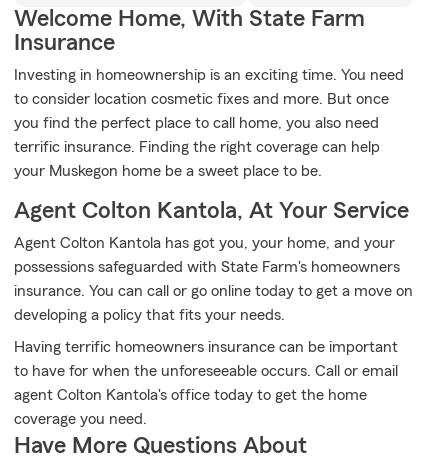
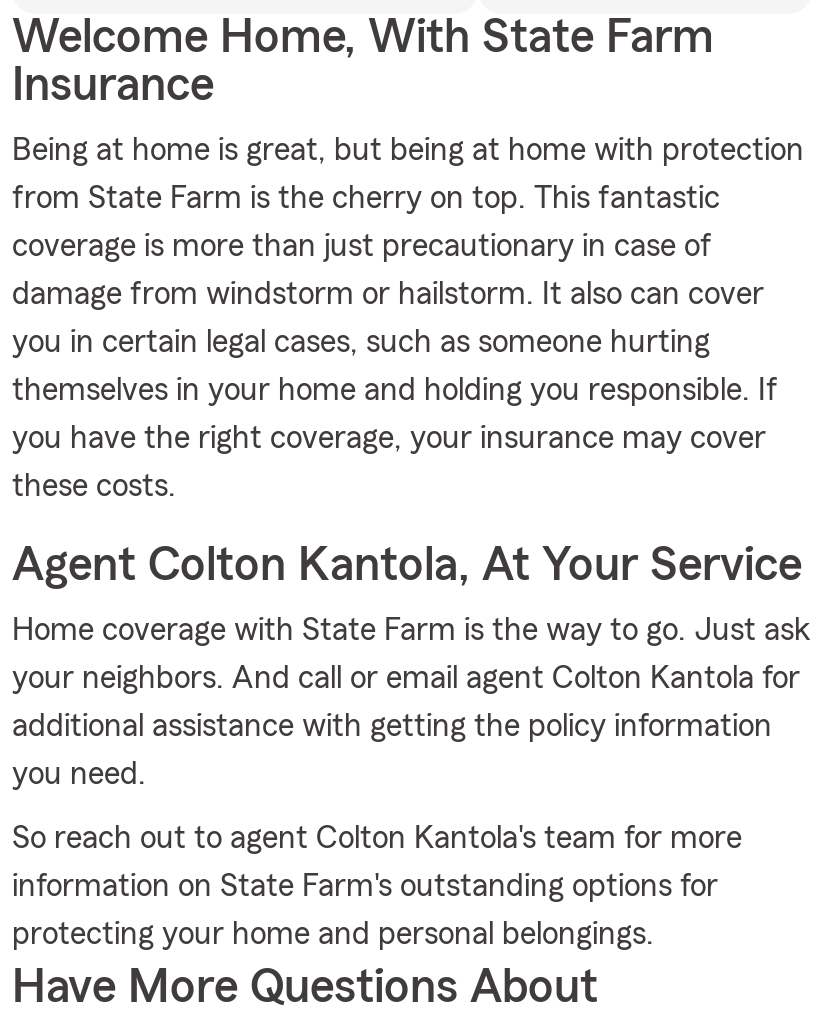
- Investing in homeownership is an exciting time. You need
- to consider location cosmetic fixes and more. But once
- you find the perfect place to call home, you also need
- terrific insurance. Finding the right coverage can help
- your Muskegon home be a sweet place to be.
+ Being at home is great, but being at home with protection
+ from State Farm is the cherry on top. This fantastic
+ coverage is more than just precautionary in case of
+ damage from windstorm or hailstorm. It also can cover
+ you in certain legal cases, such as someone hurting
+ themselves in your home and holding you responsible. If
+ you have the right coverage, your insurance may cover
+ these costs.

moved down: Agent Colton Kantola, At Your Service

- Agent Colton Kantola has got you, your home, and your
- possessions safeguarded with State Farm's homeowners
- insurance. You can call or go online today to get a move on
- developing a policy that fits your needs.
- Having terrific homeowners insurance can be important
- to have for when the unforeseeable occurs. Call or email
- agent Colton Kantola's office today to get the home
- coverage you need.
+ Home coverage with State Farm is the way to go. Just ask
+ your neighbors. And call or email agent Colton Kantola for
+ additional assistance with getting the policy information
+ you need.
+ So reach out to agent Colton Kantola's team for more
+ information on State Farm's outstanding options for
+ protecting your home and personal belongings.
